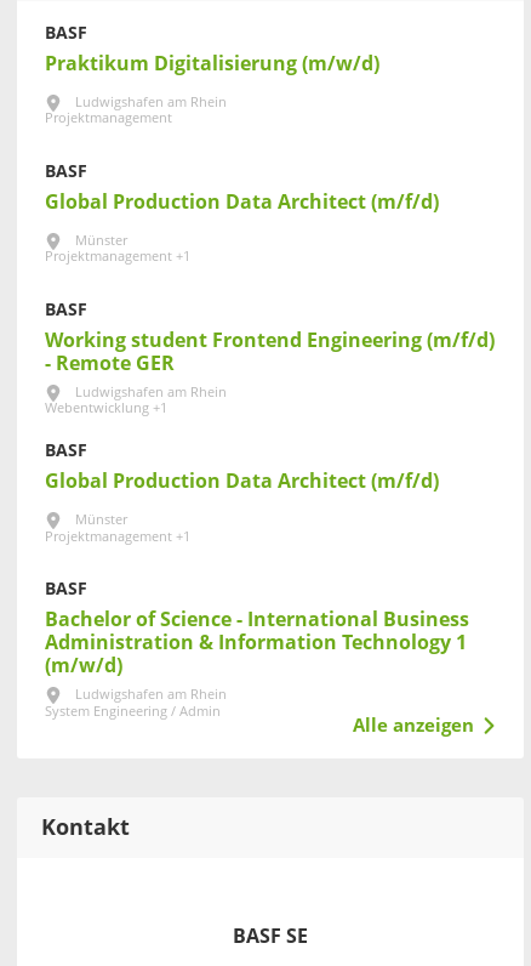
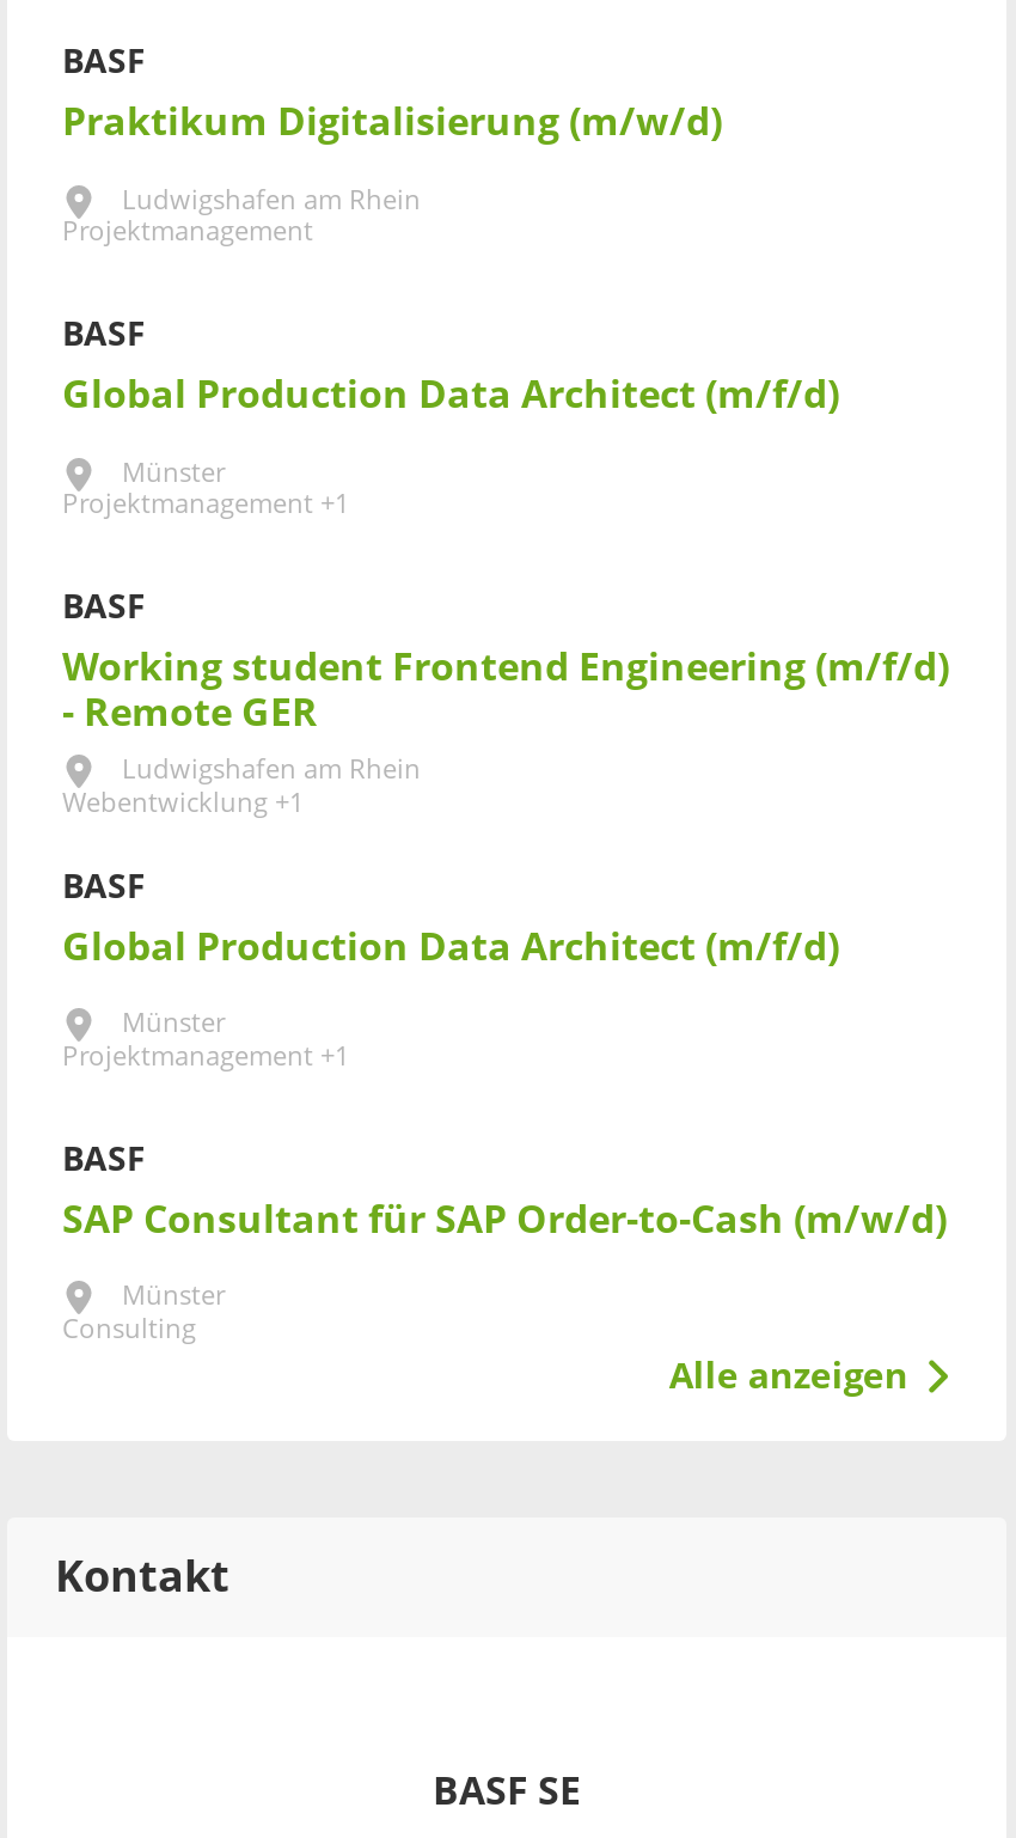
- Bachelor of Science - International Business
- Administration & Information Technology 1
- (m/w/d)
- Ludwigshafen am Rhein
- System Engineering / Admin
+ SAP Consultant für SAP Order-to-Cash (m/w/d)
+ Münster
+ Consulting
